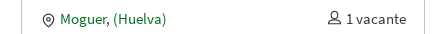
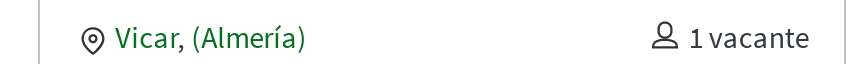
- Moguer, (Huelva)
+ Vicar, (Almería)
